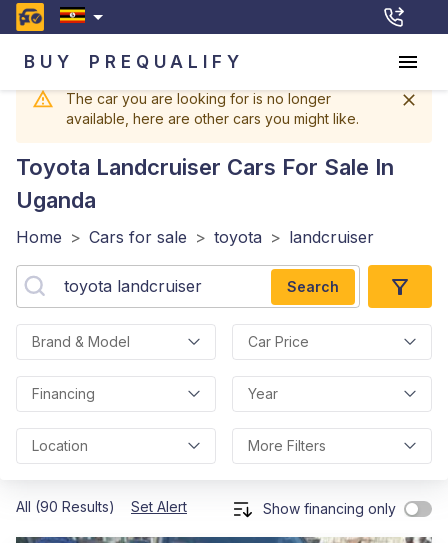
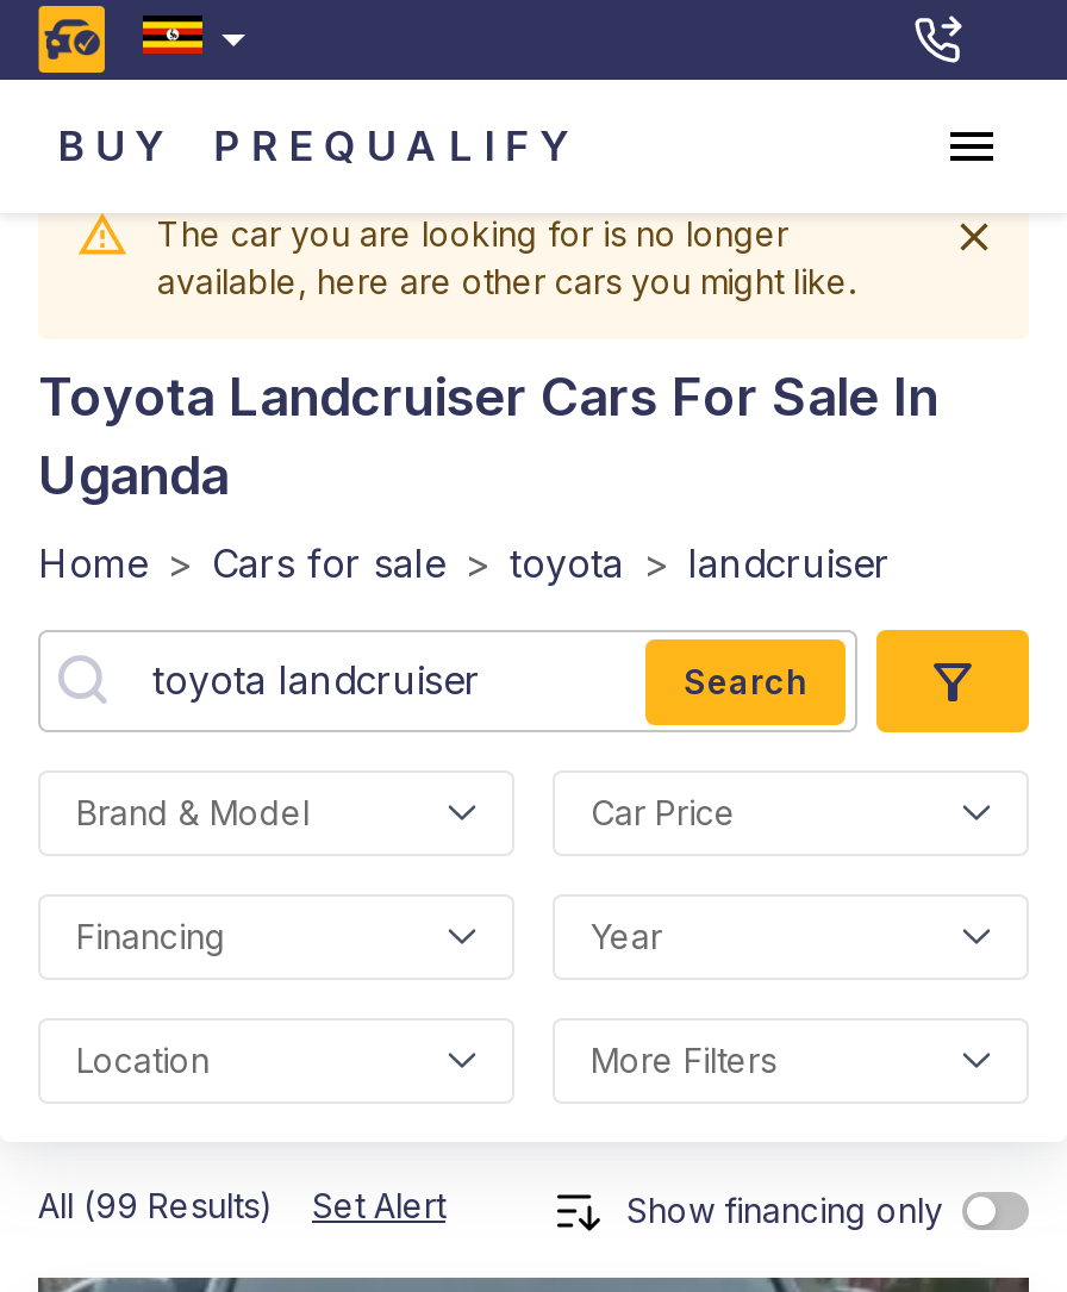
- All (90 Results) Set Alert
+ All (99 Results) Set Alert
